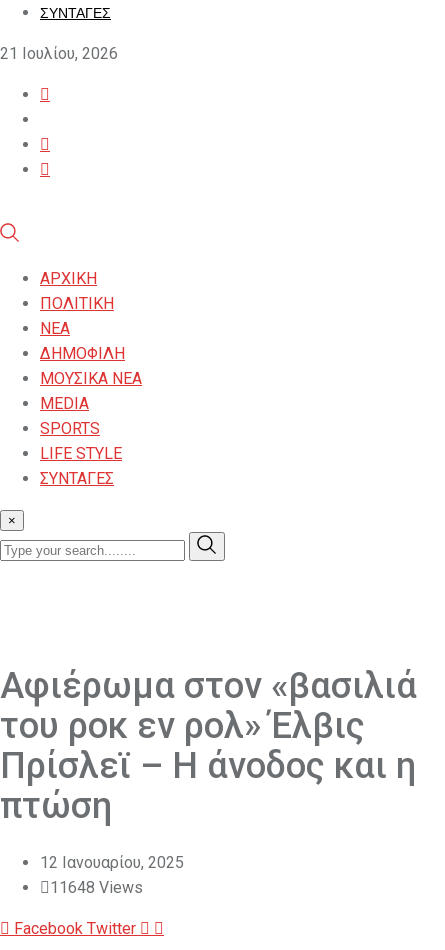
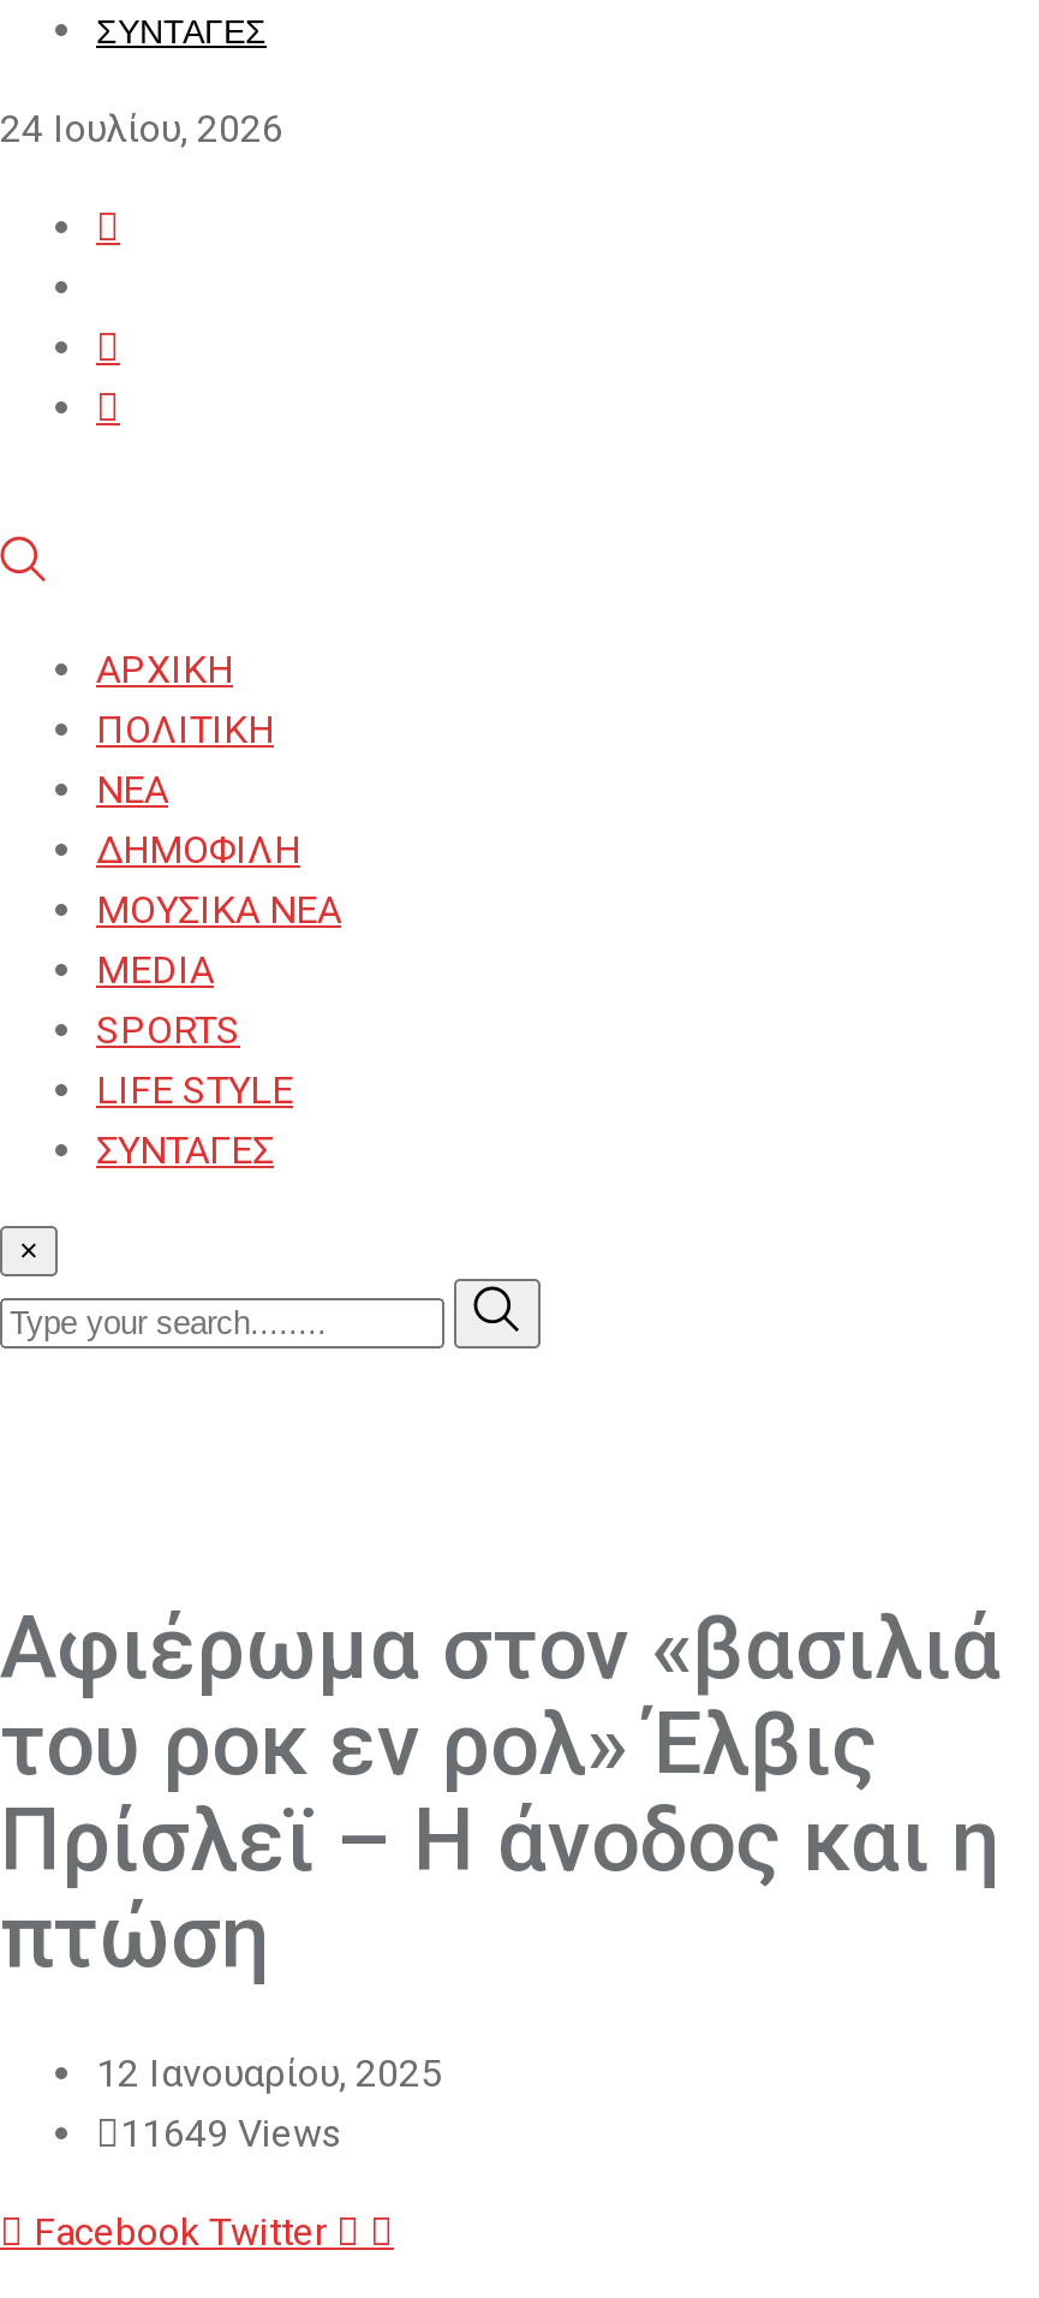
- 21 Ιουλίου, 2026
+ 24 Ιουλίου, 2026

- 11648 Views
+ 11649 Views
